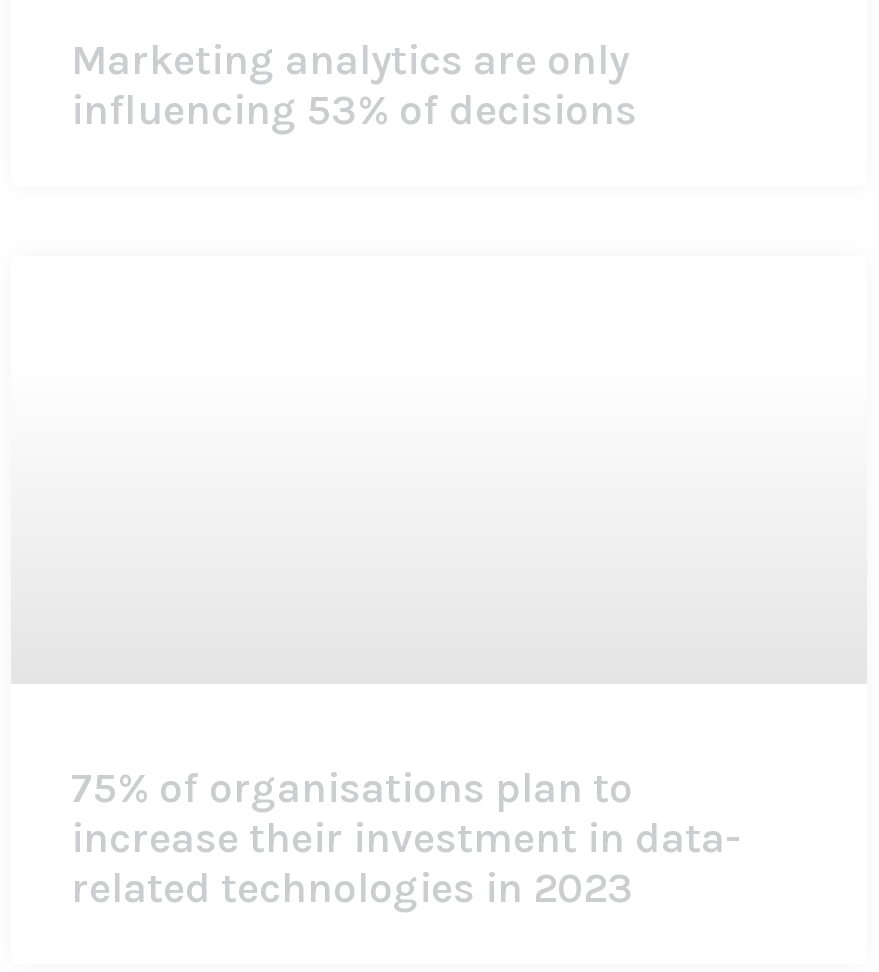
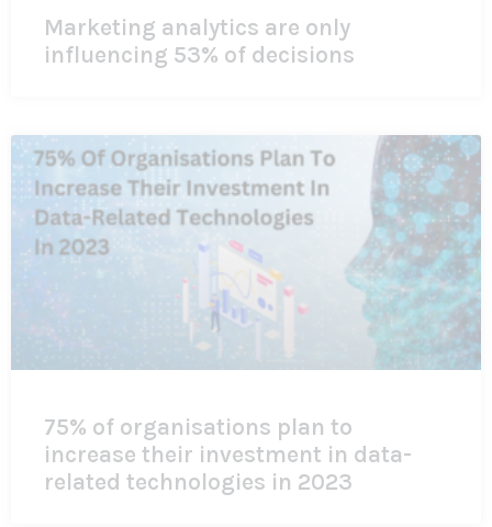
+ [image]
